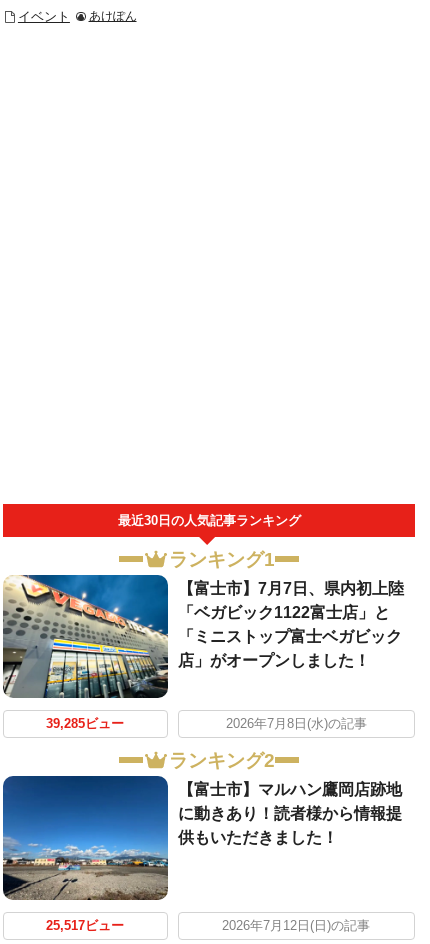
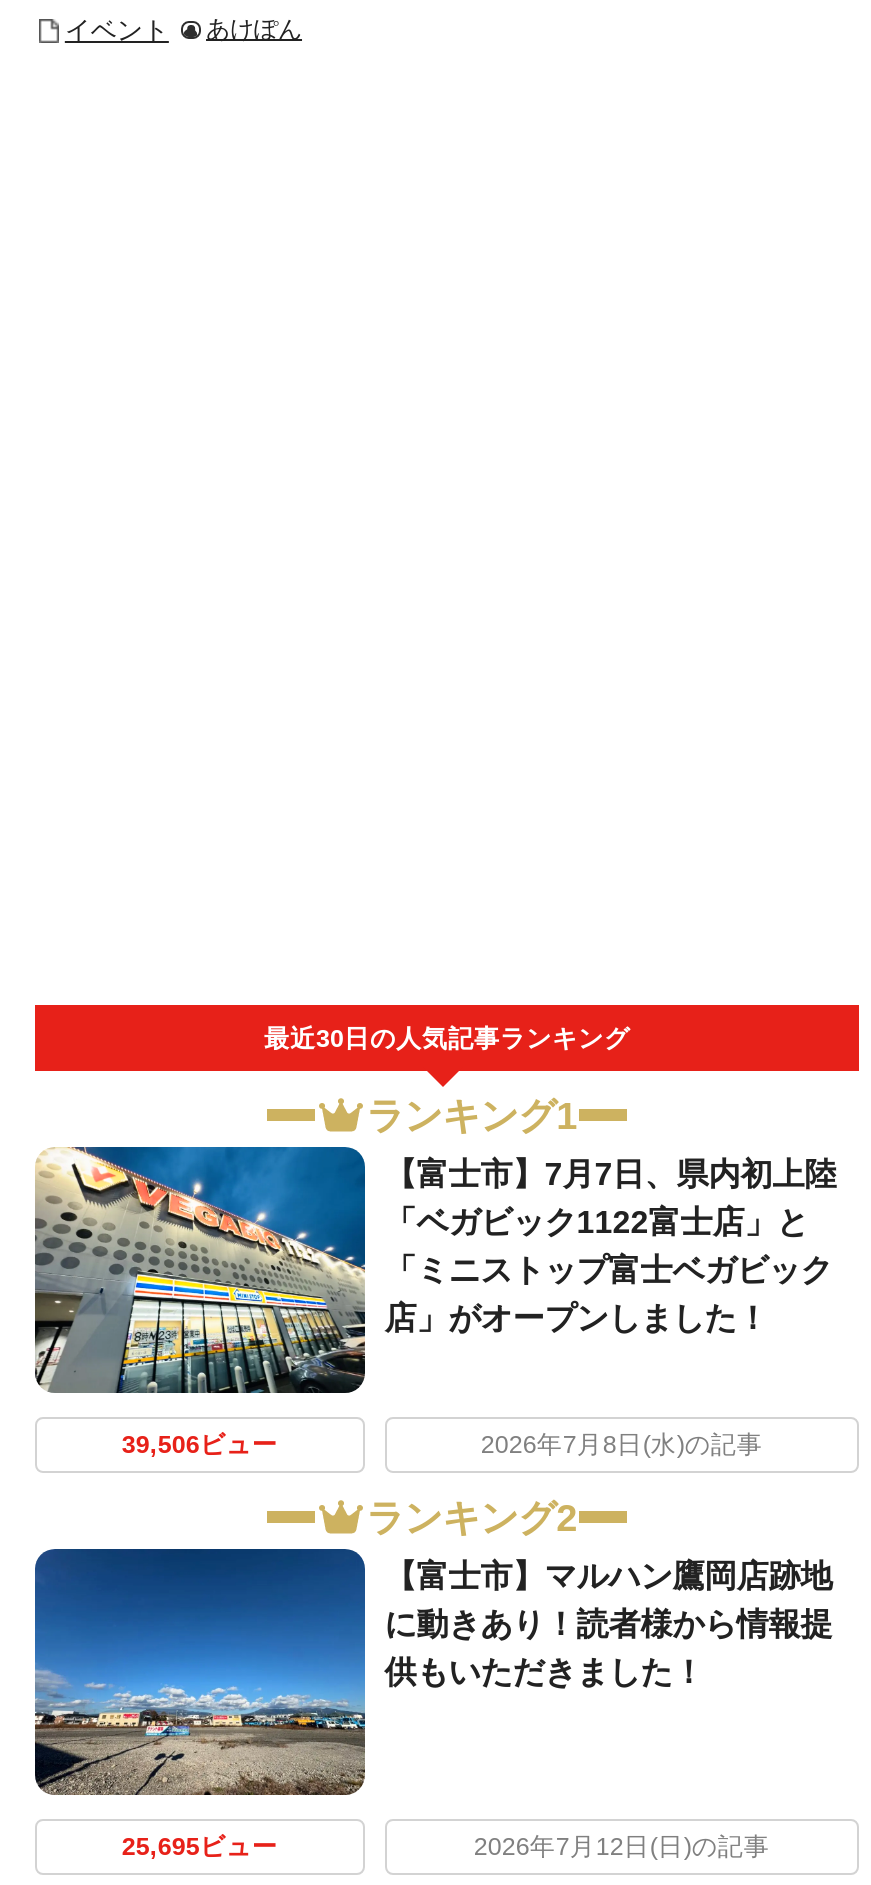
- 39,285ビュー
+ 39,506ビュー

- 25,517ビュー
+ 25,695ビュー
